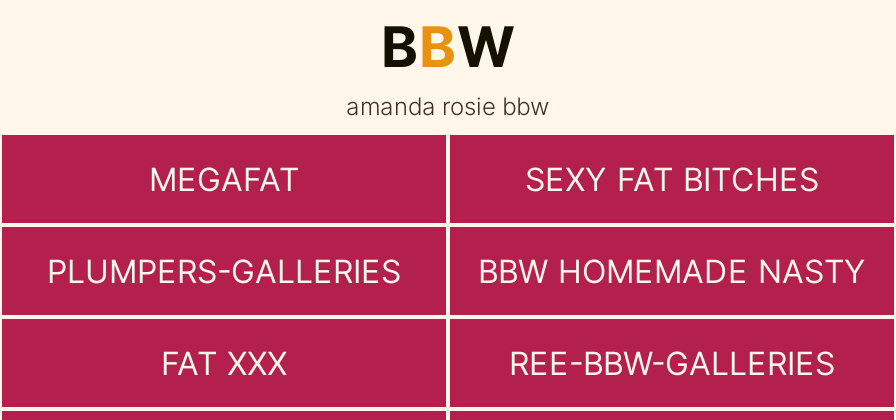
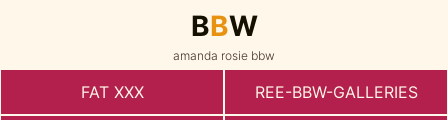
- MEGAFAT
- SEXY FAT BITCHES
- PLUMPERS-GALLERIES
- BBW HOMEMADE NASTY
